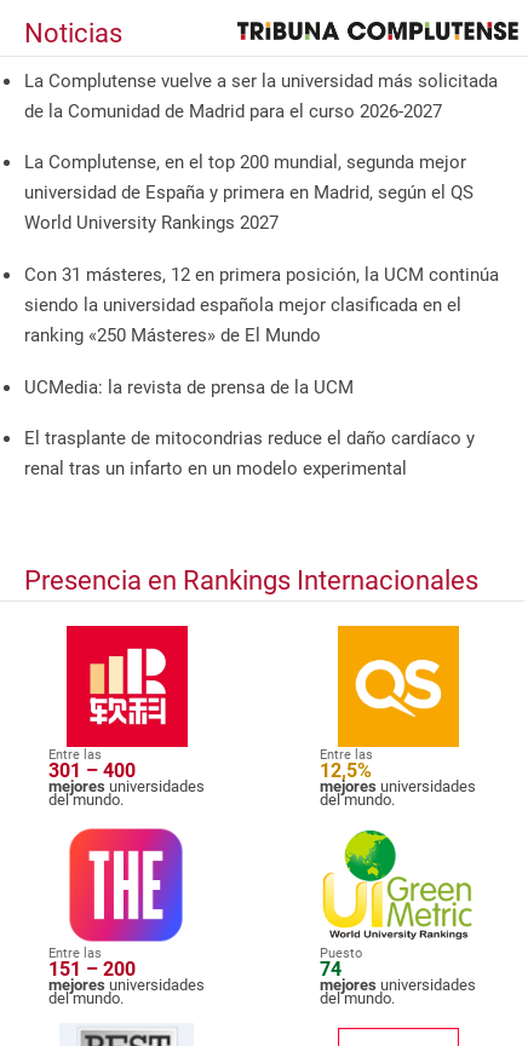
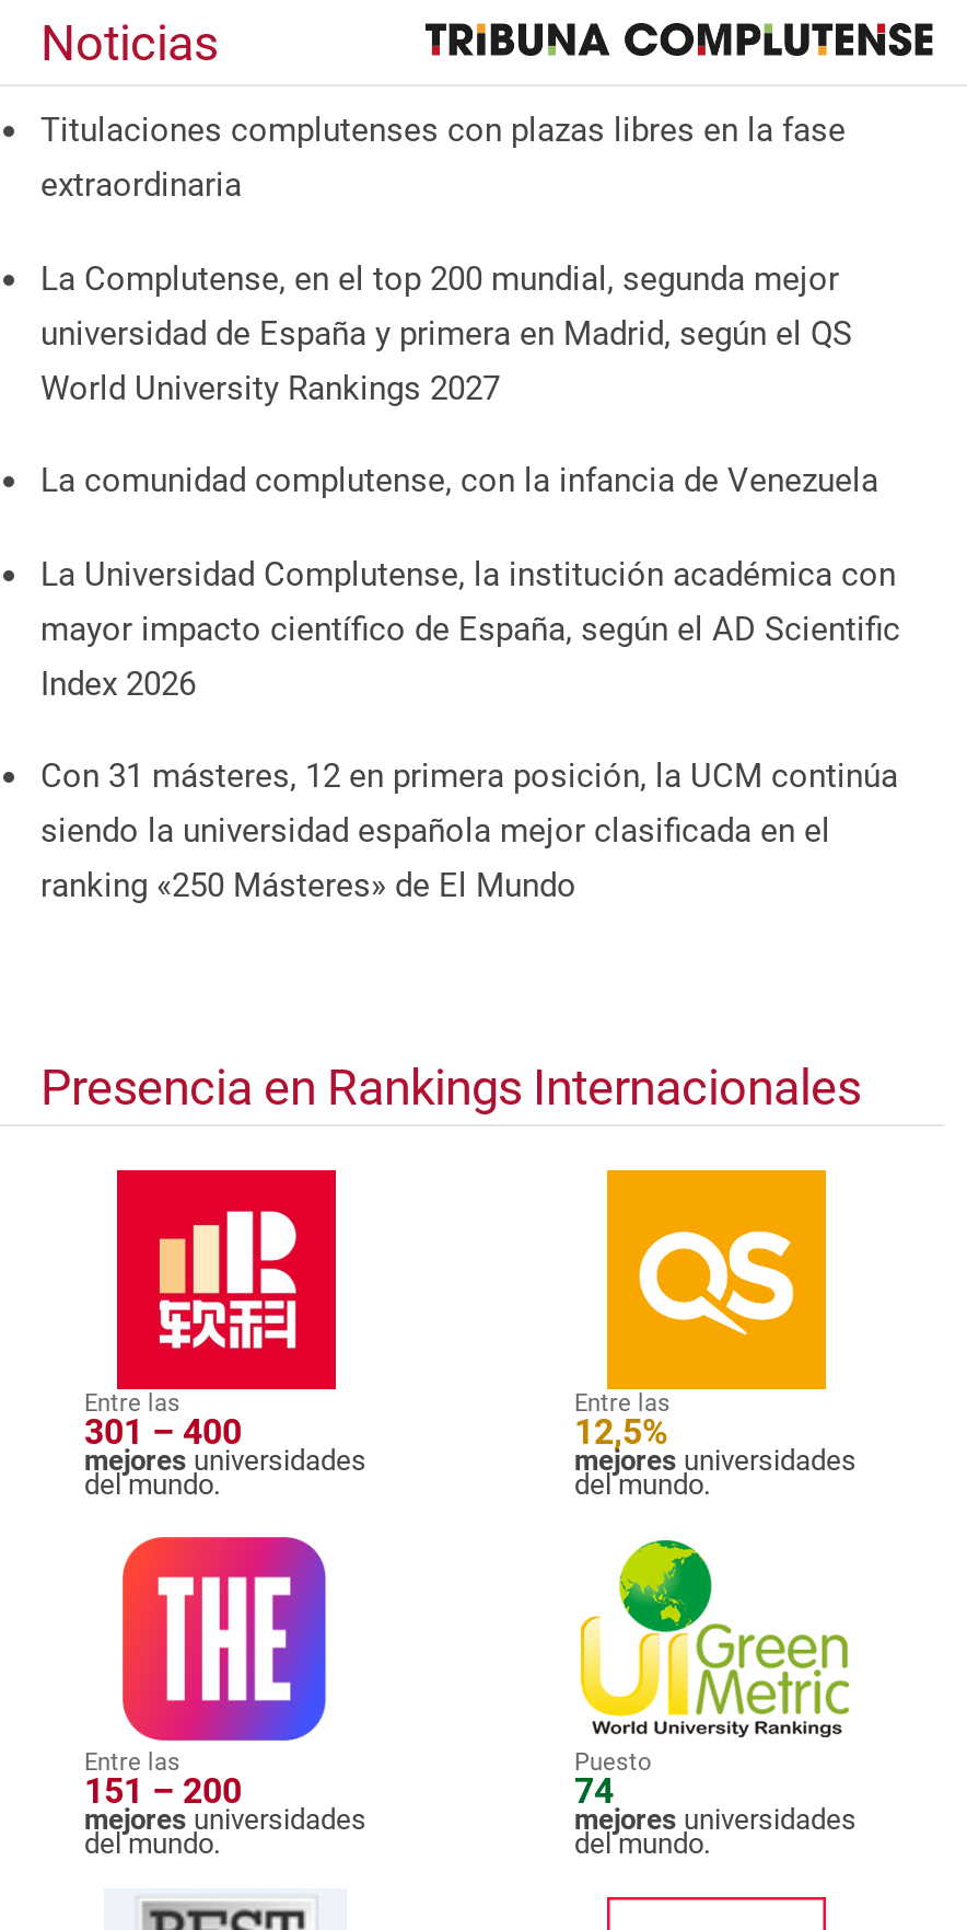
- La Complutense vuelve a ser la universidad más solicitada
- de la Comunidad de Madrid para el curso 2026-2027
+ Titulaciones complutenses con plazas libres en la fase
+ extraordinaria

+ La comunidad complutense, con la infancia de Venezuela
+ La Universidad Complutense, la institución académica con
+ mayor impacto científico de España, según el AD Scientific
+ Index 2026

moved down: Con 31 másteres, 12 en primera posición, la UCM continúa | siendo la universidad española mejor clasificada en el | ranking «250 Másteres» de El Mundo

- UCMedia: la revista de prensa de la UCM
- El trasplante de mitocondrias reduce el daño cardíaco y
- renal tras un infarto en un modelo experimental
